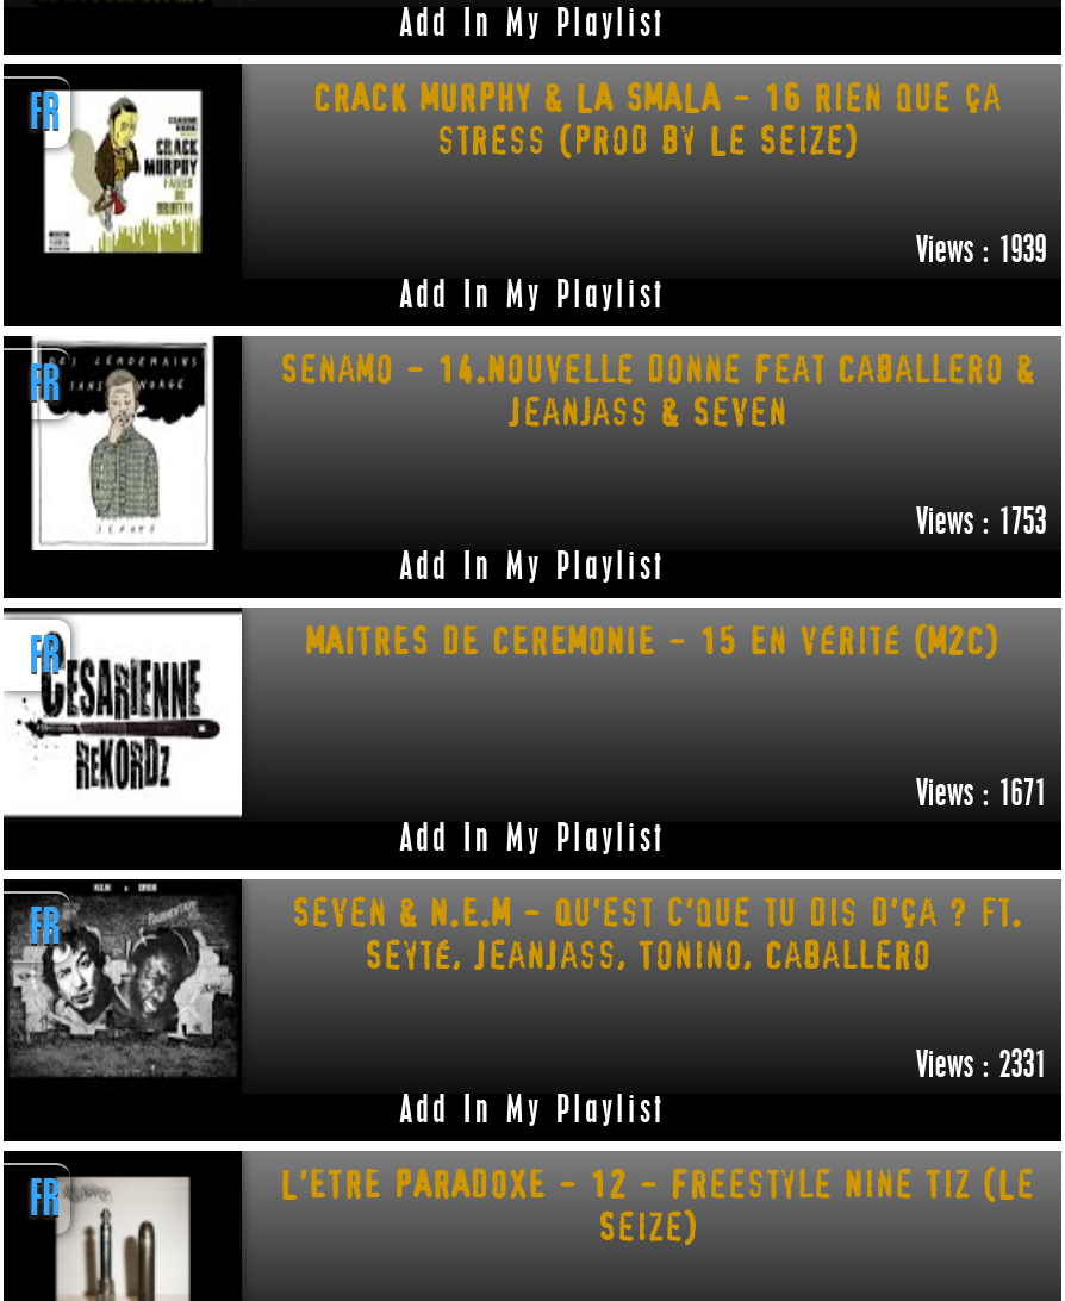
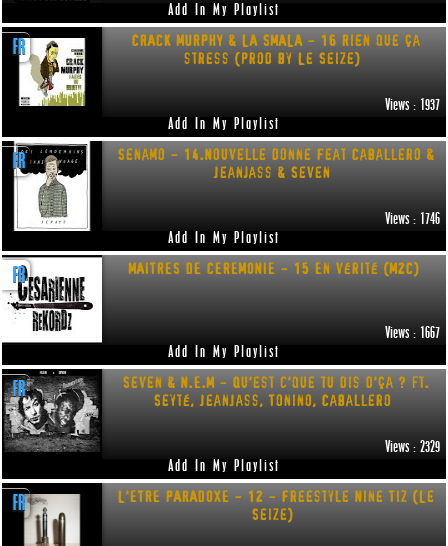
- Views : 1939
+ Views : 1937

- Views : 1753
+ Views : 1746

- Views : 1671
+ Views : 1667

- Views : 2331
+ Views : 2329
